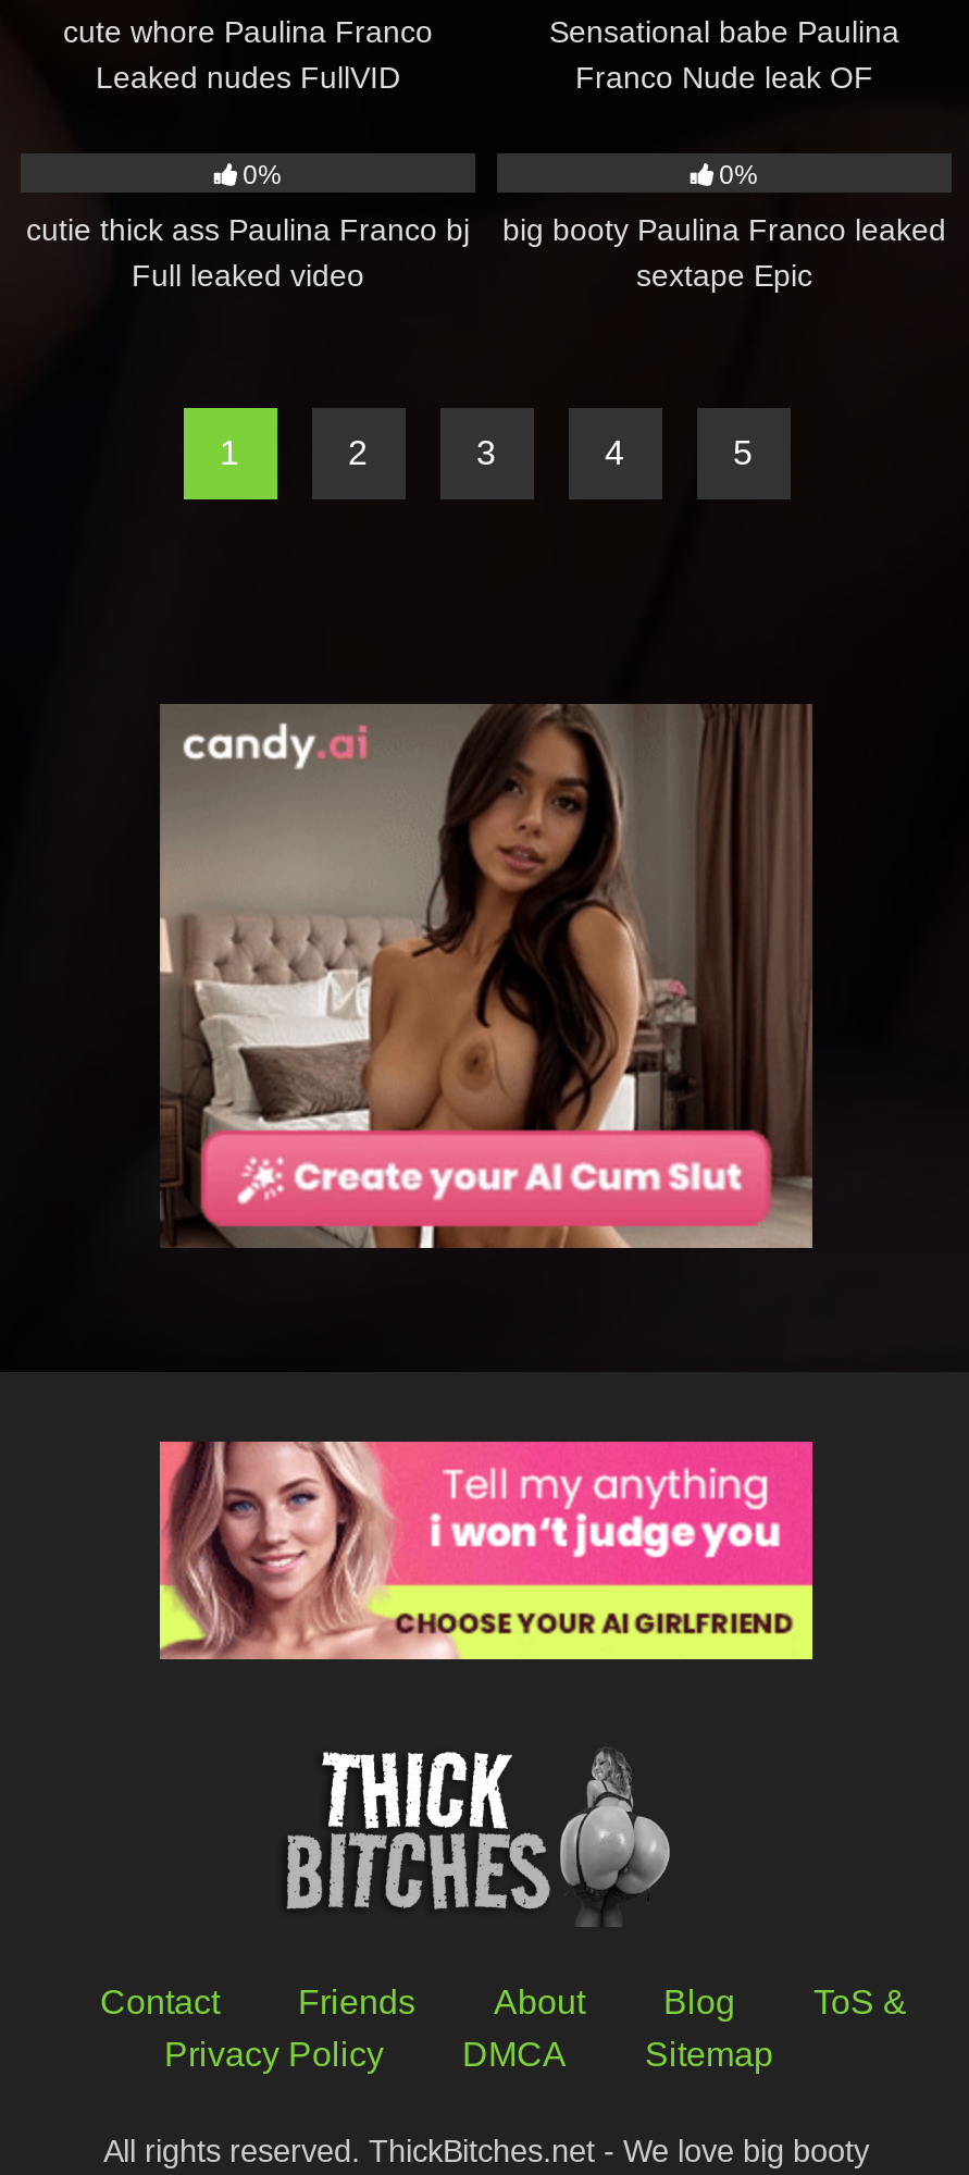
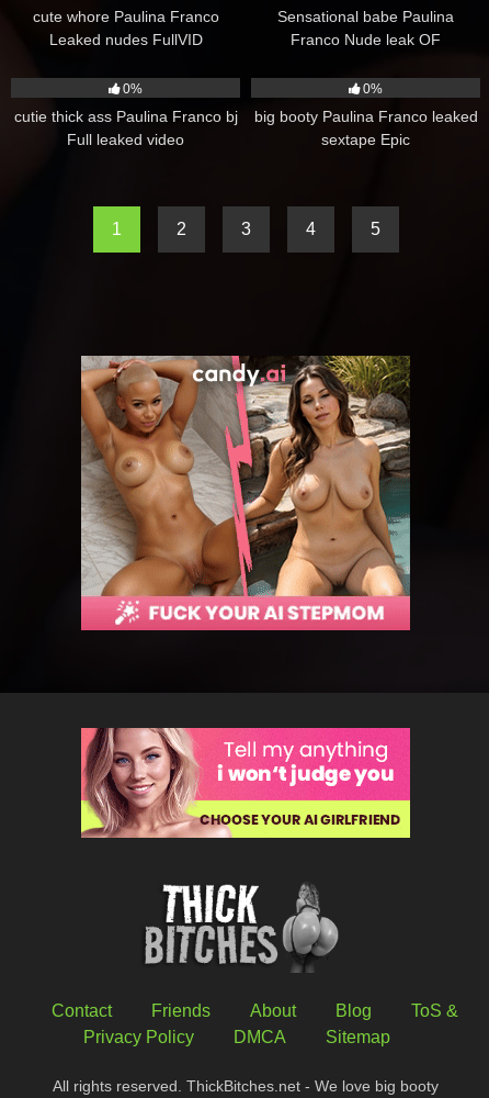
- [image]
+ [image]
